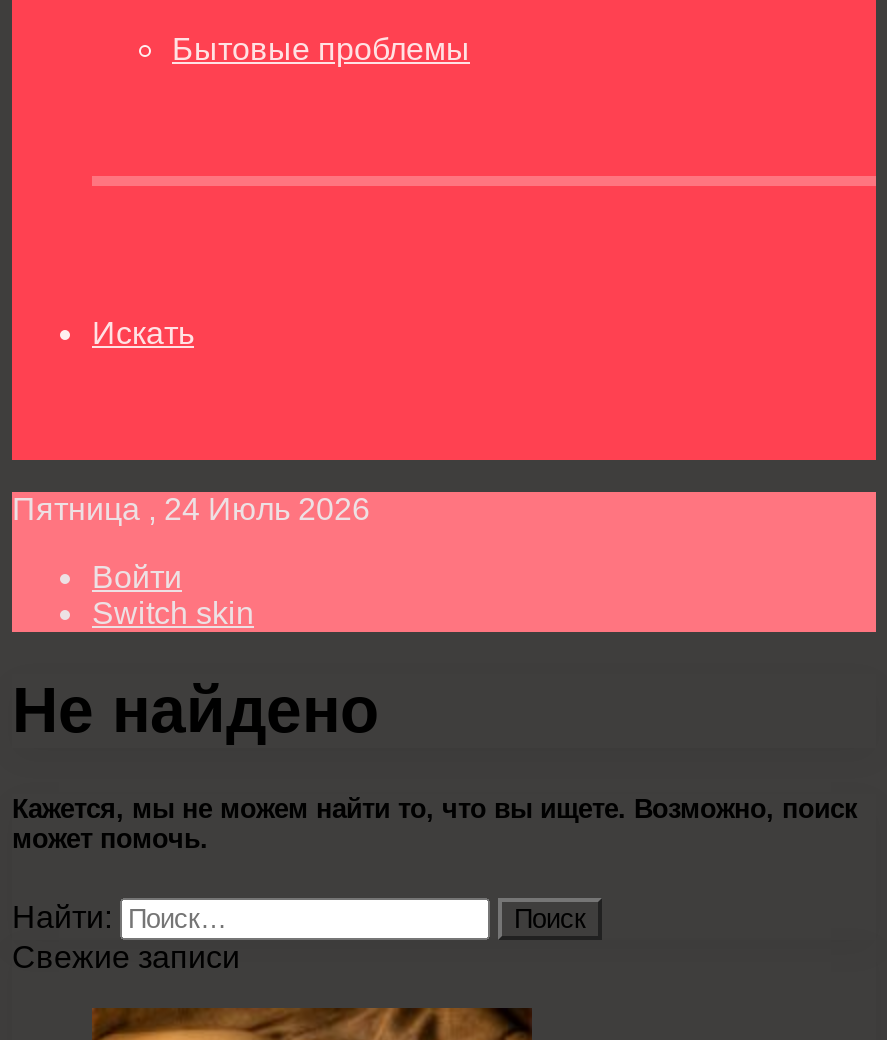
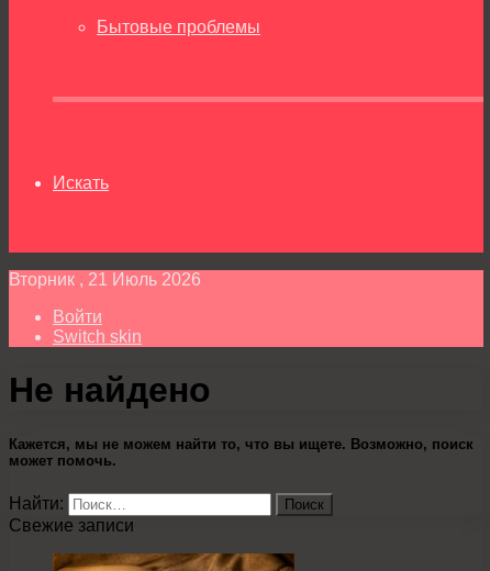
- Пятница , 24 Июль 2026
+ Вторник , 21 Июль 2026
